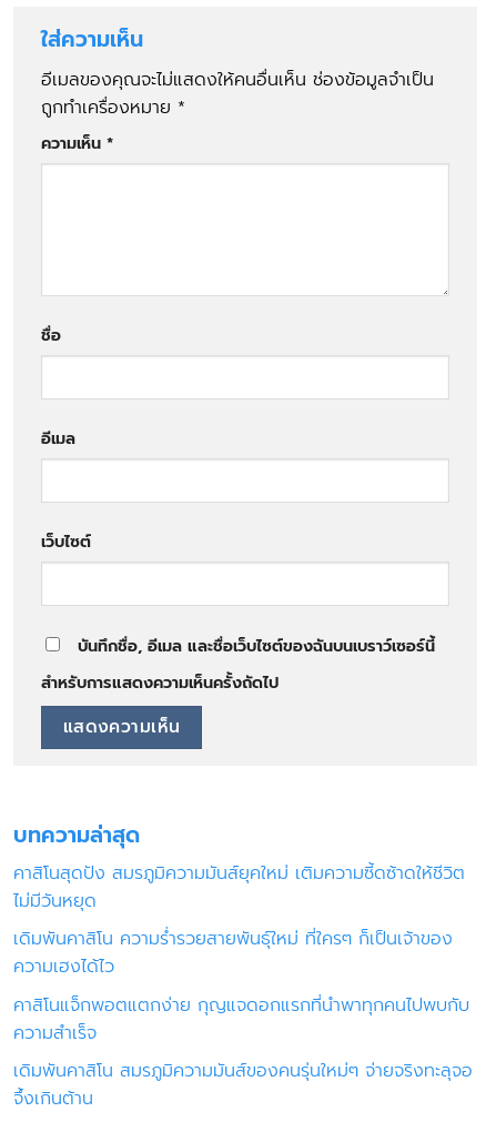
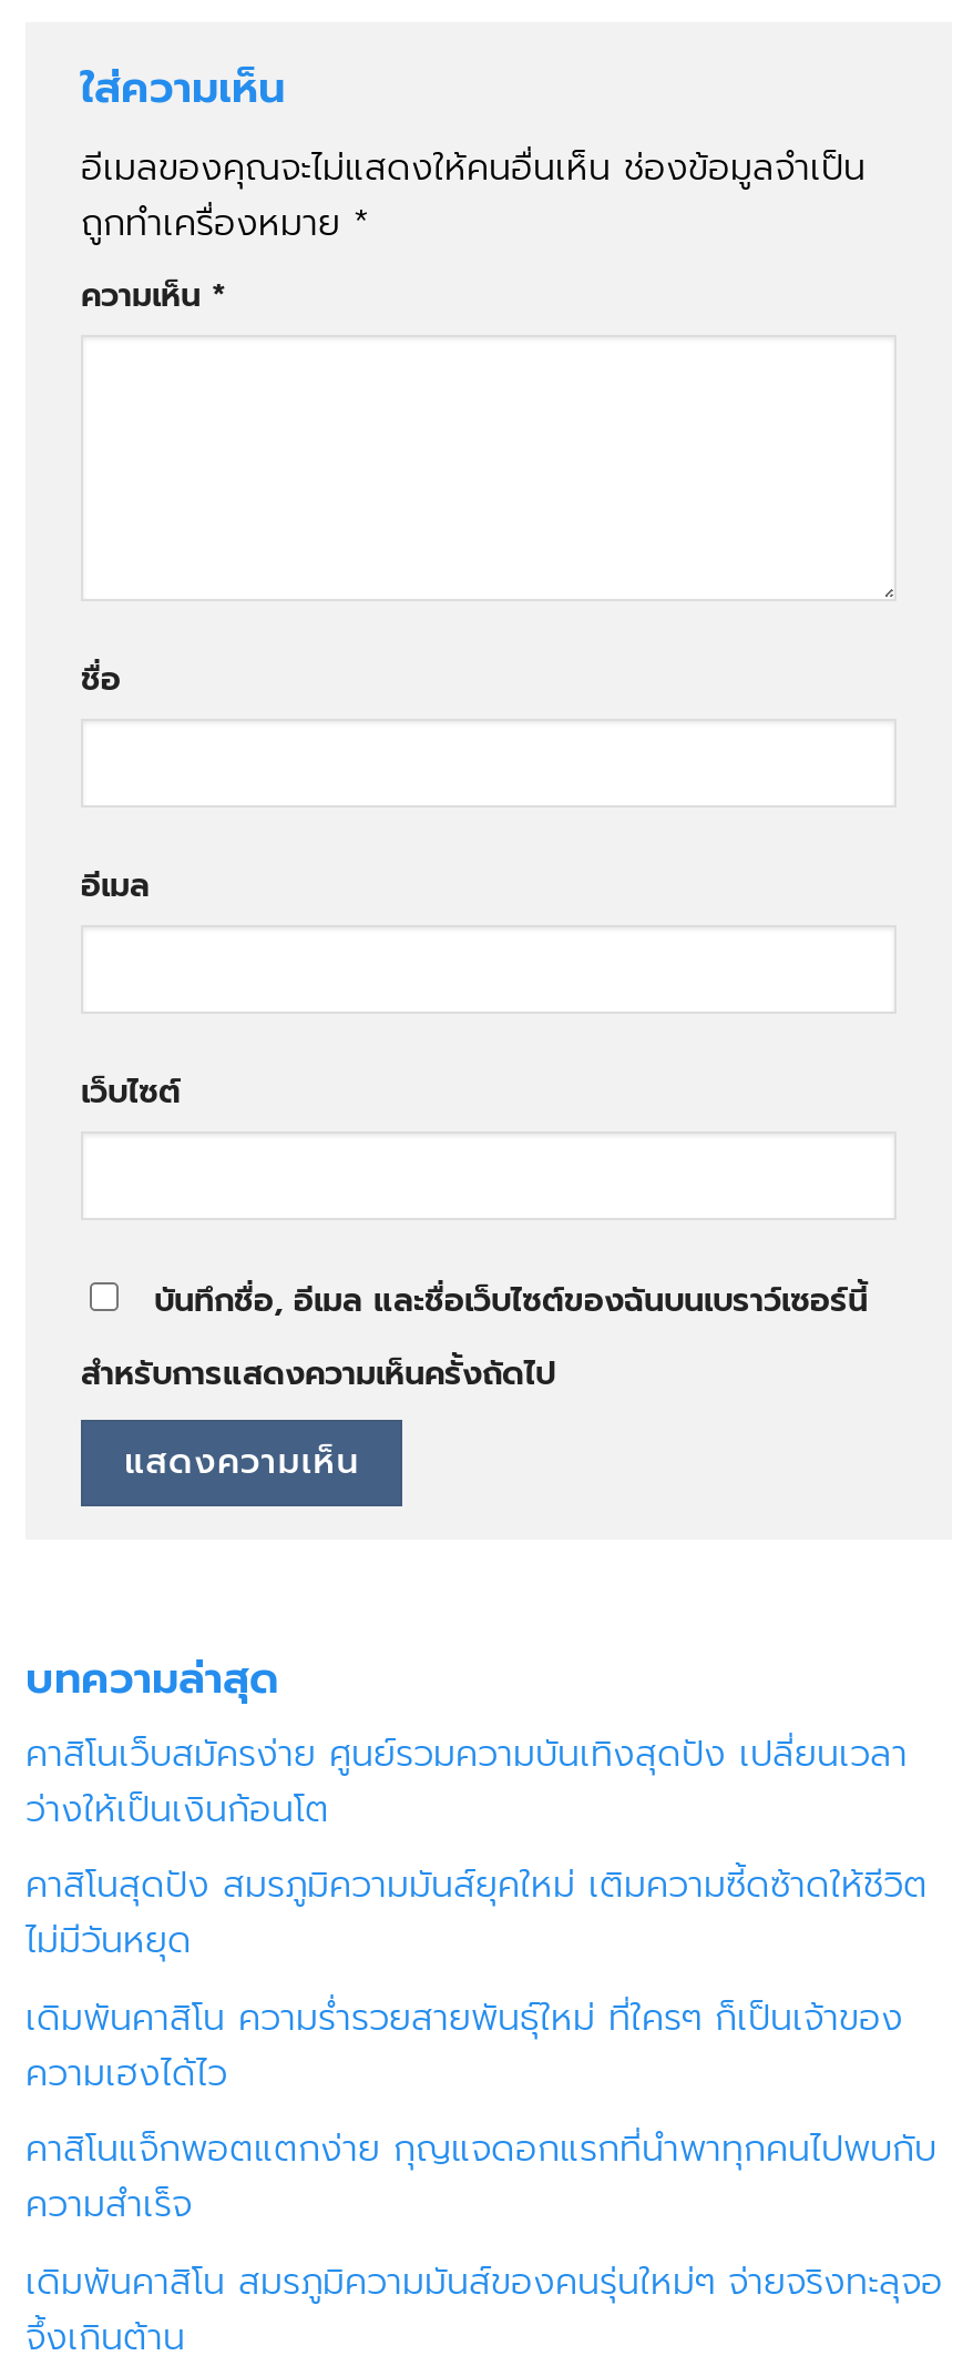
+ คาสิโนเว็บสมัครง่าย ศูนย์รวมความบันเทิงสุดปัง เปลี่ยนเวลา
+ ว่างให้เป็นเงินก้อนโต
